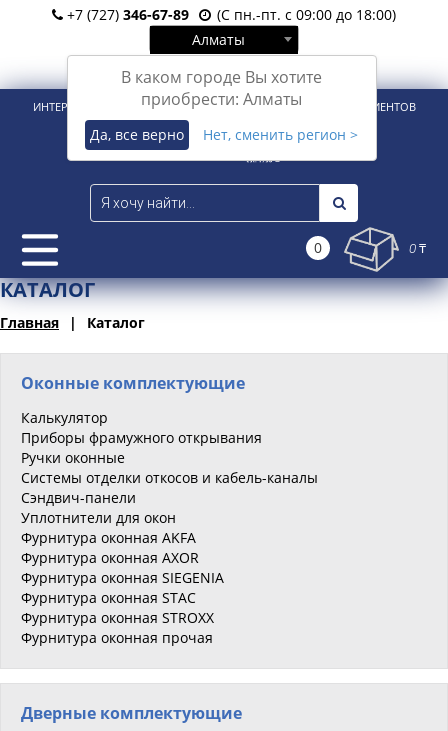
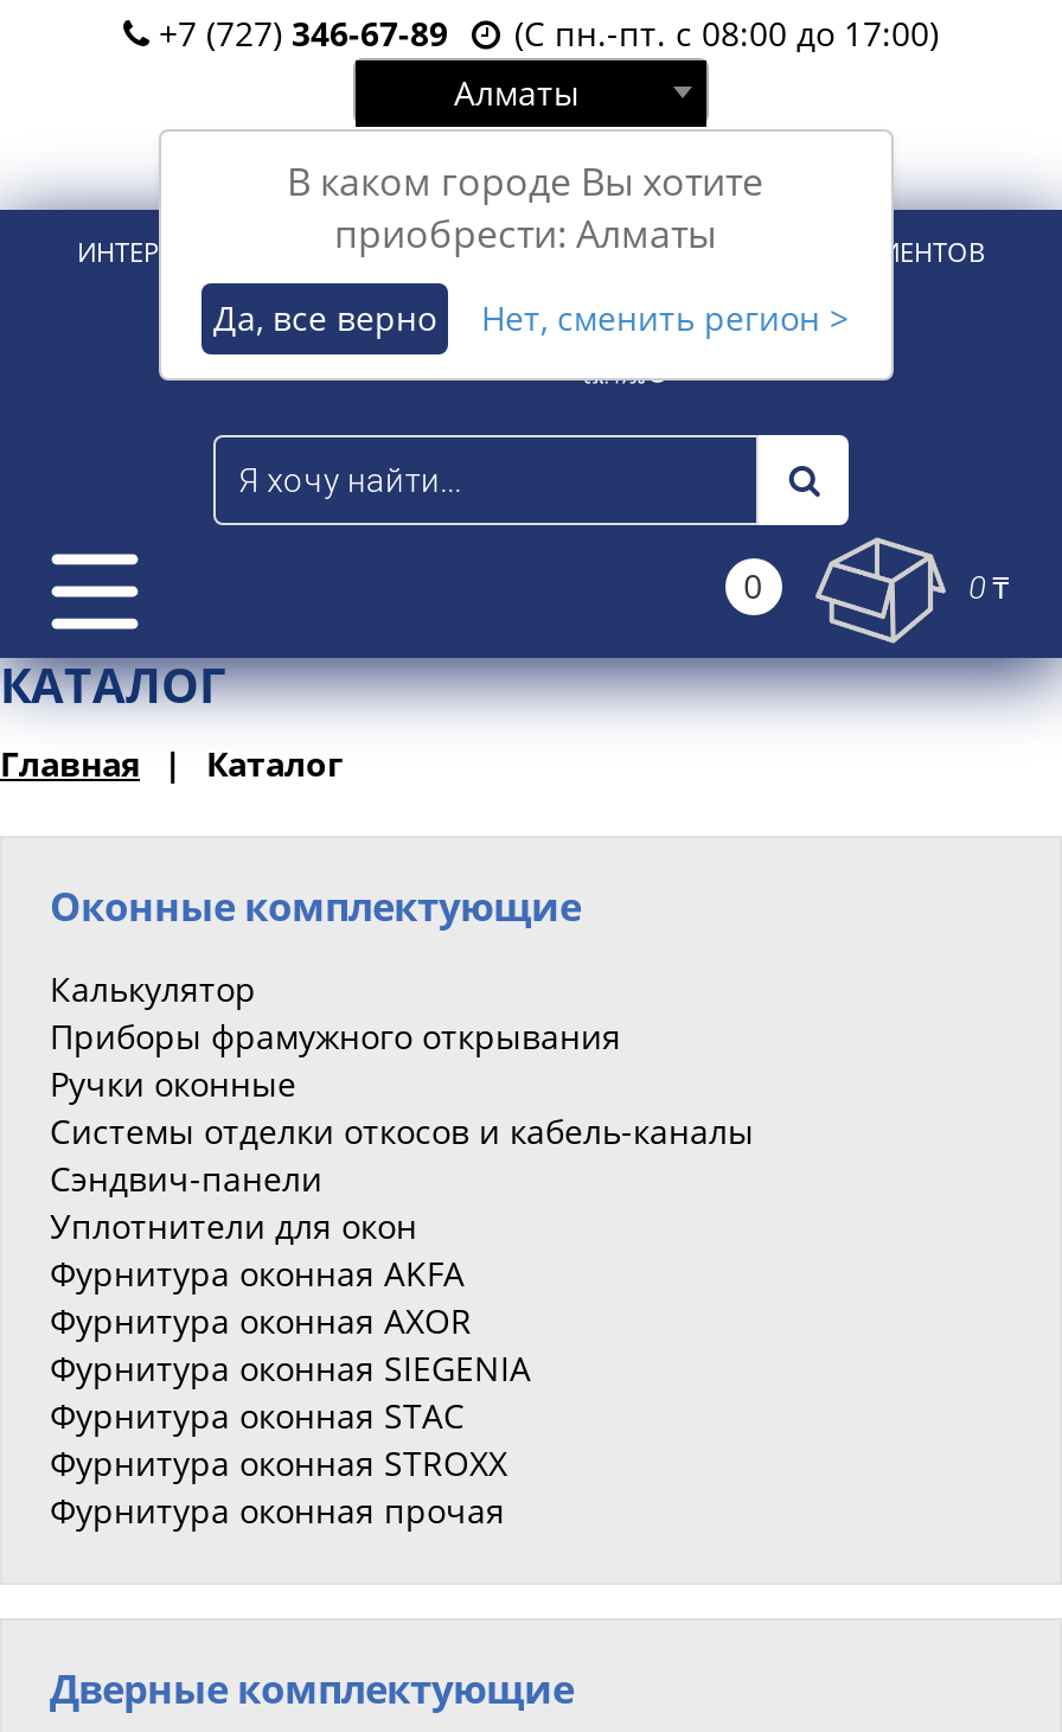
- +7 (727) 346-67-89 (С пн.-пт. с 09:00 до 18:00)
+ +7 (727) 346-67-89 (С пн.-пт. с 08:00 до 17:00)
